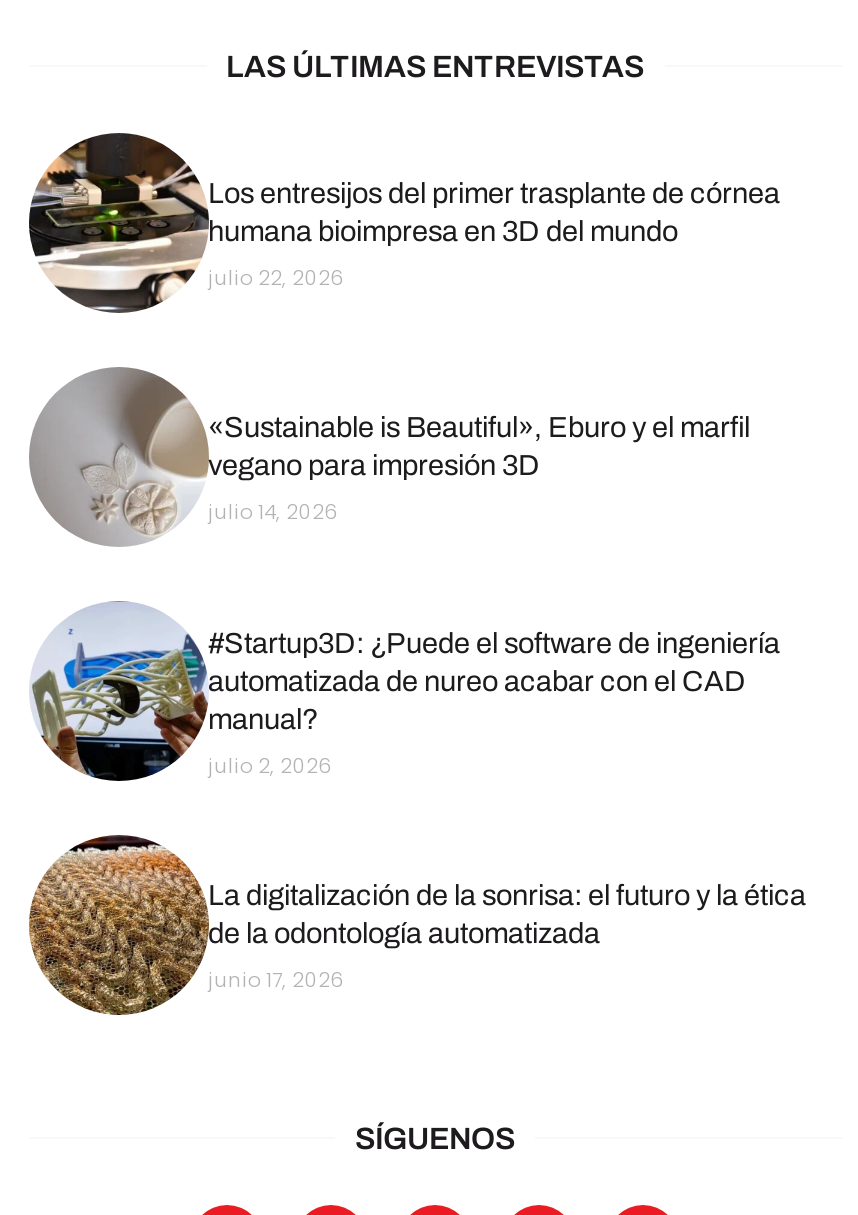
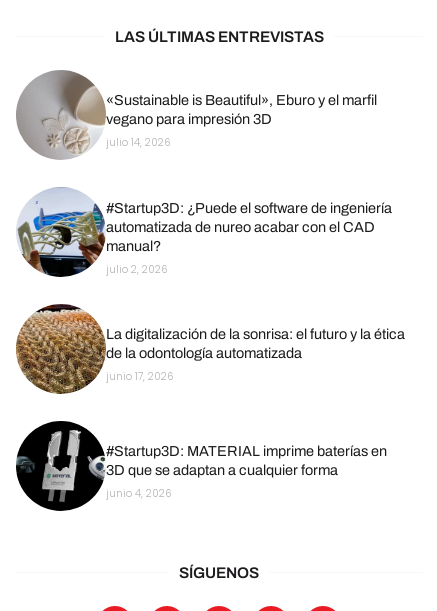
- [image]
- Los entresijos del primer trasplante de córnea
- humana bioimpresa en 3D del mundo
- julio 22, 2026

moved up: [image] | «Sustainable is Beautiful», Eburo y el marfil | vegano para impresión 3D | ... | de la odontología automatizada | junio 17, 2026

+ [image]
+ #Startup3D: MATERIAL imprime baterías en
+ 3D que se adaptan a cualquier forma
+ junio 4, 2026
